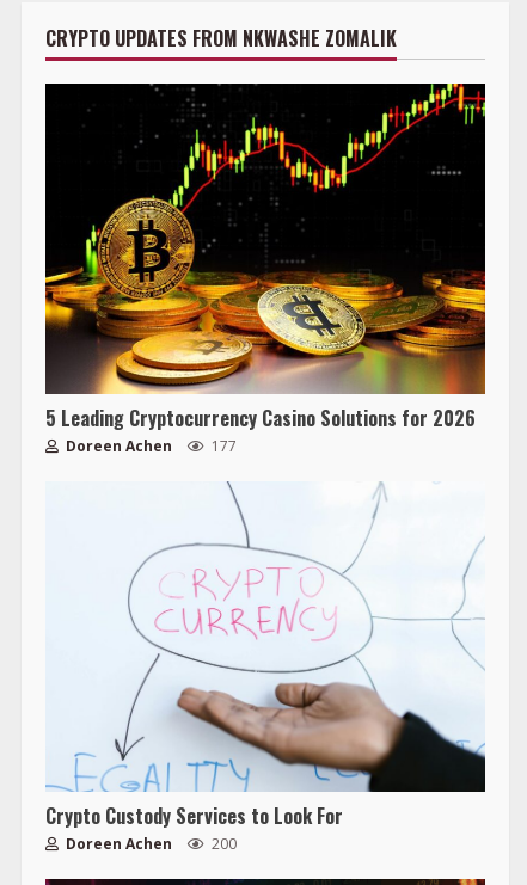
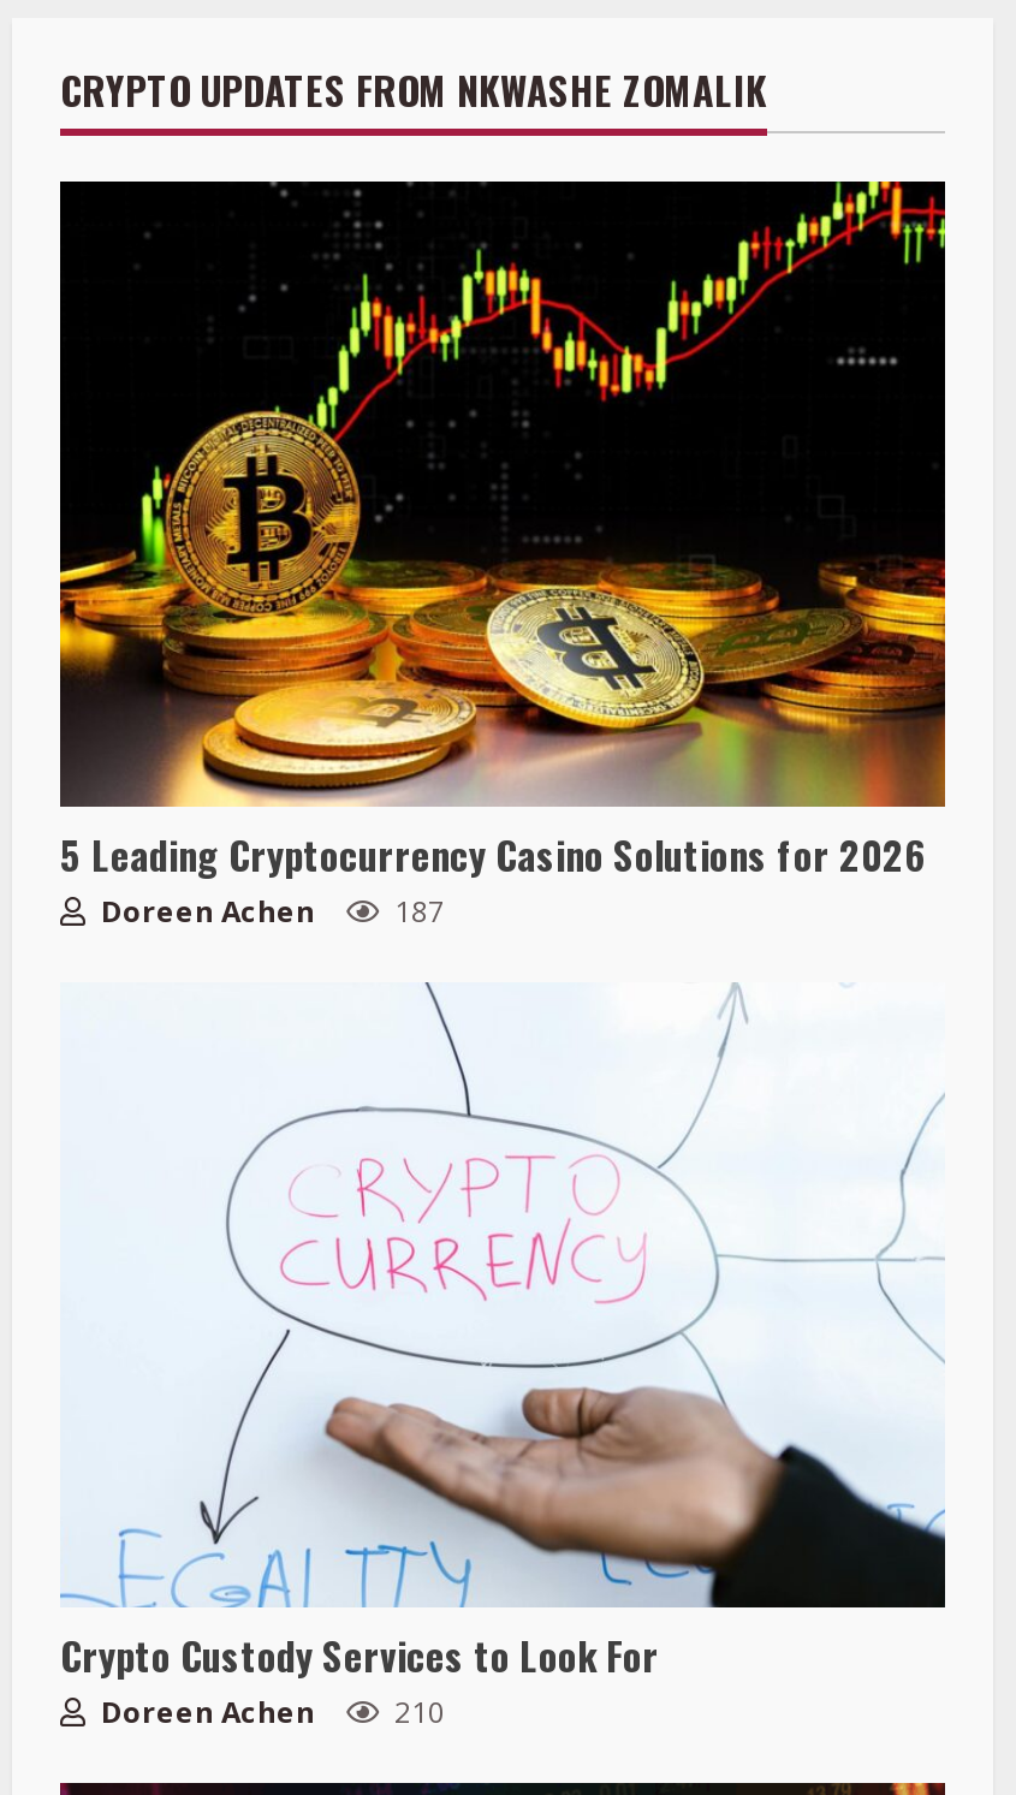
- Doreen Achen 177
+ Doreen Achen 187

- Doreen Achen 200
+ Doreen Achen 210
